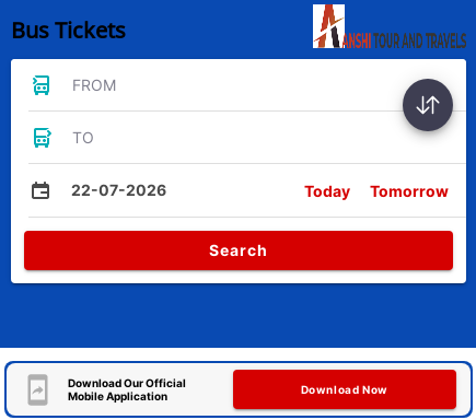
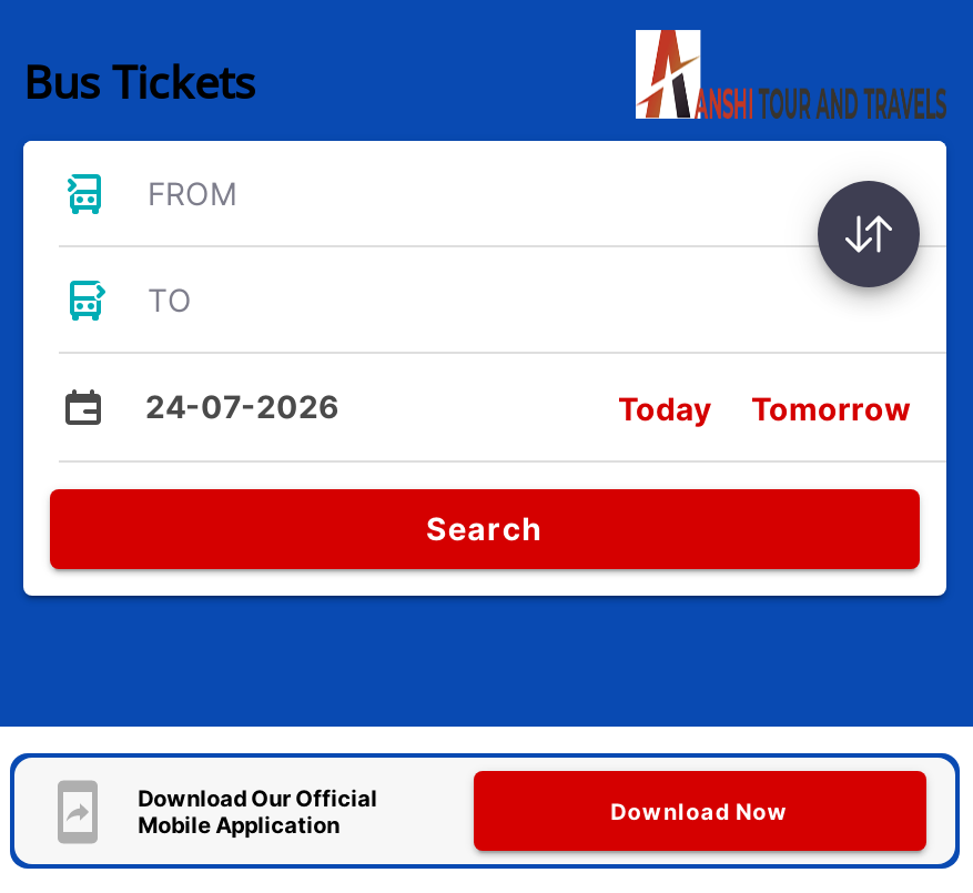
- 22-07-2026
+ 24-07-2026
